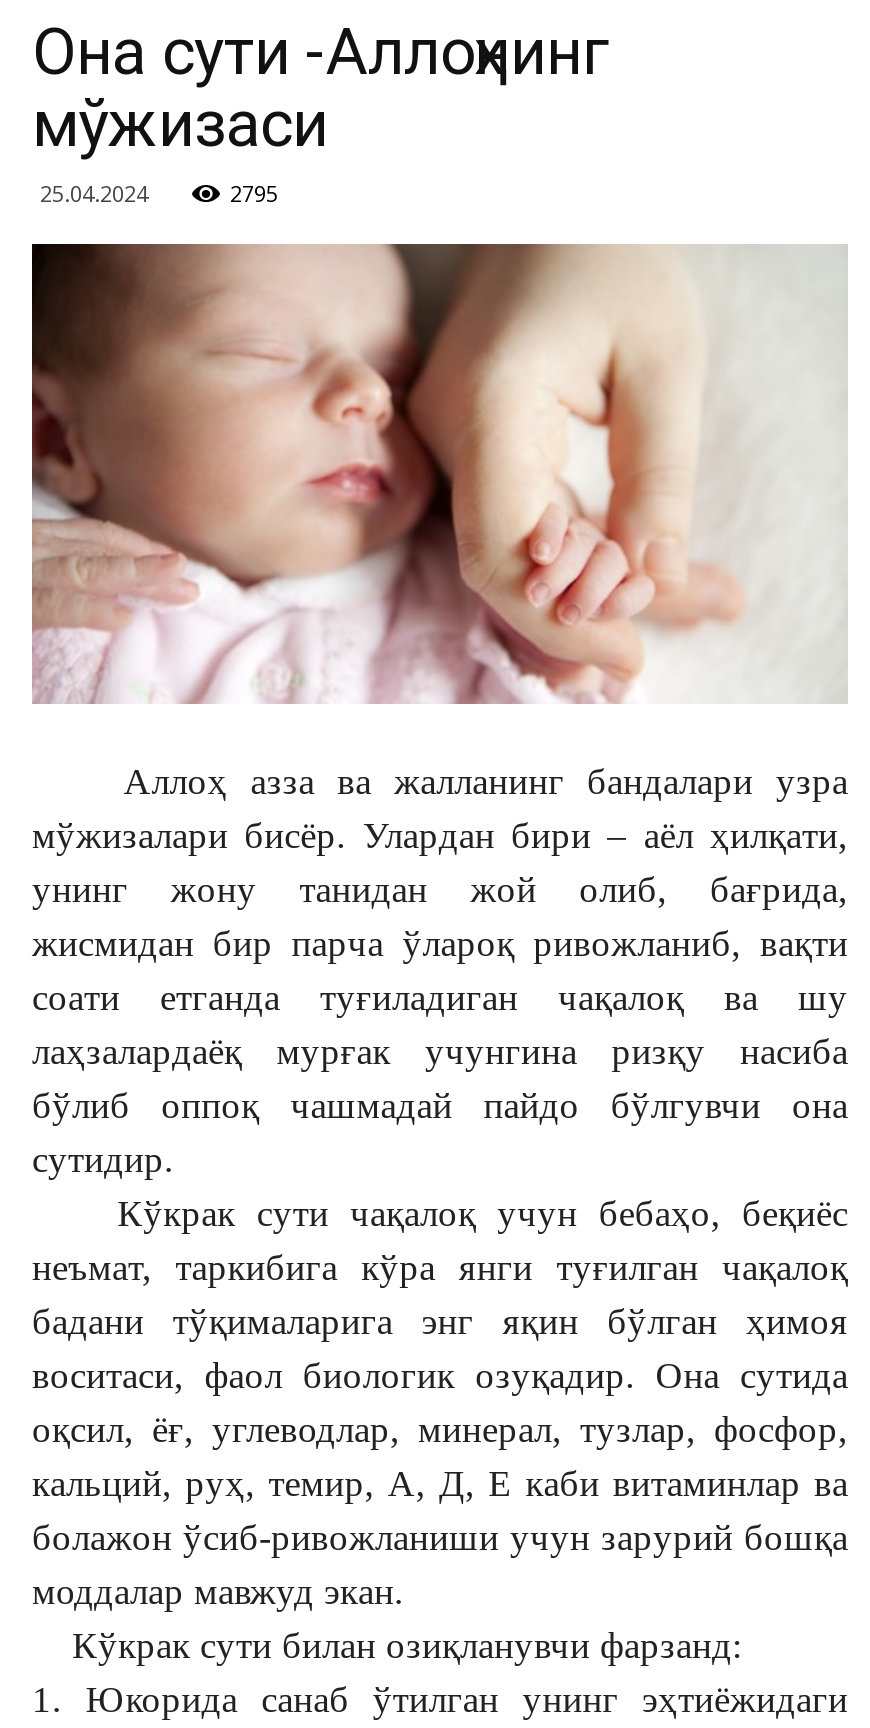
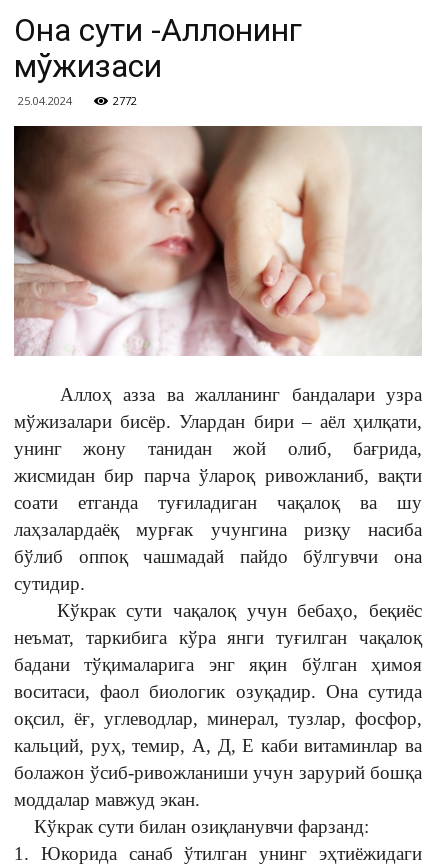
- 2795
+ 2772
